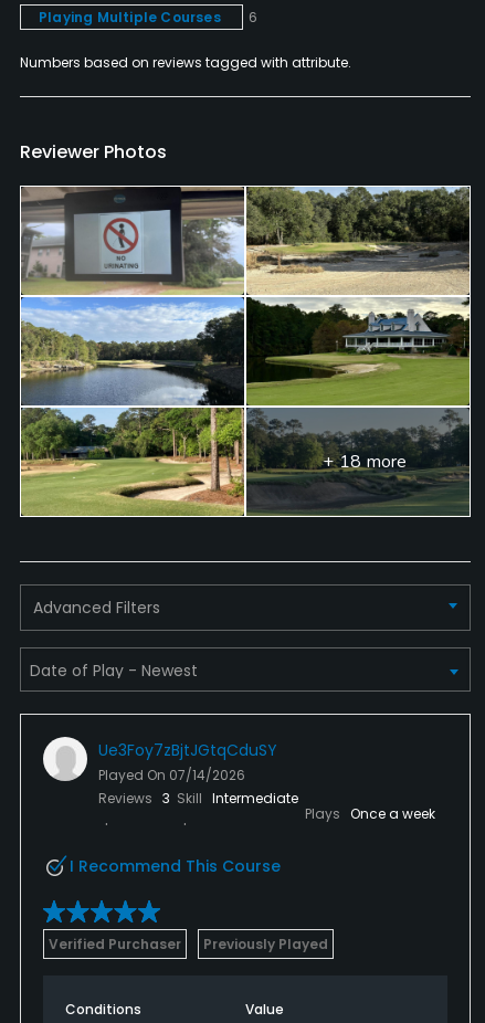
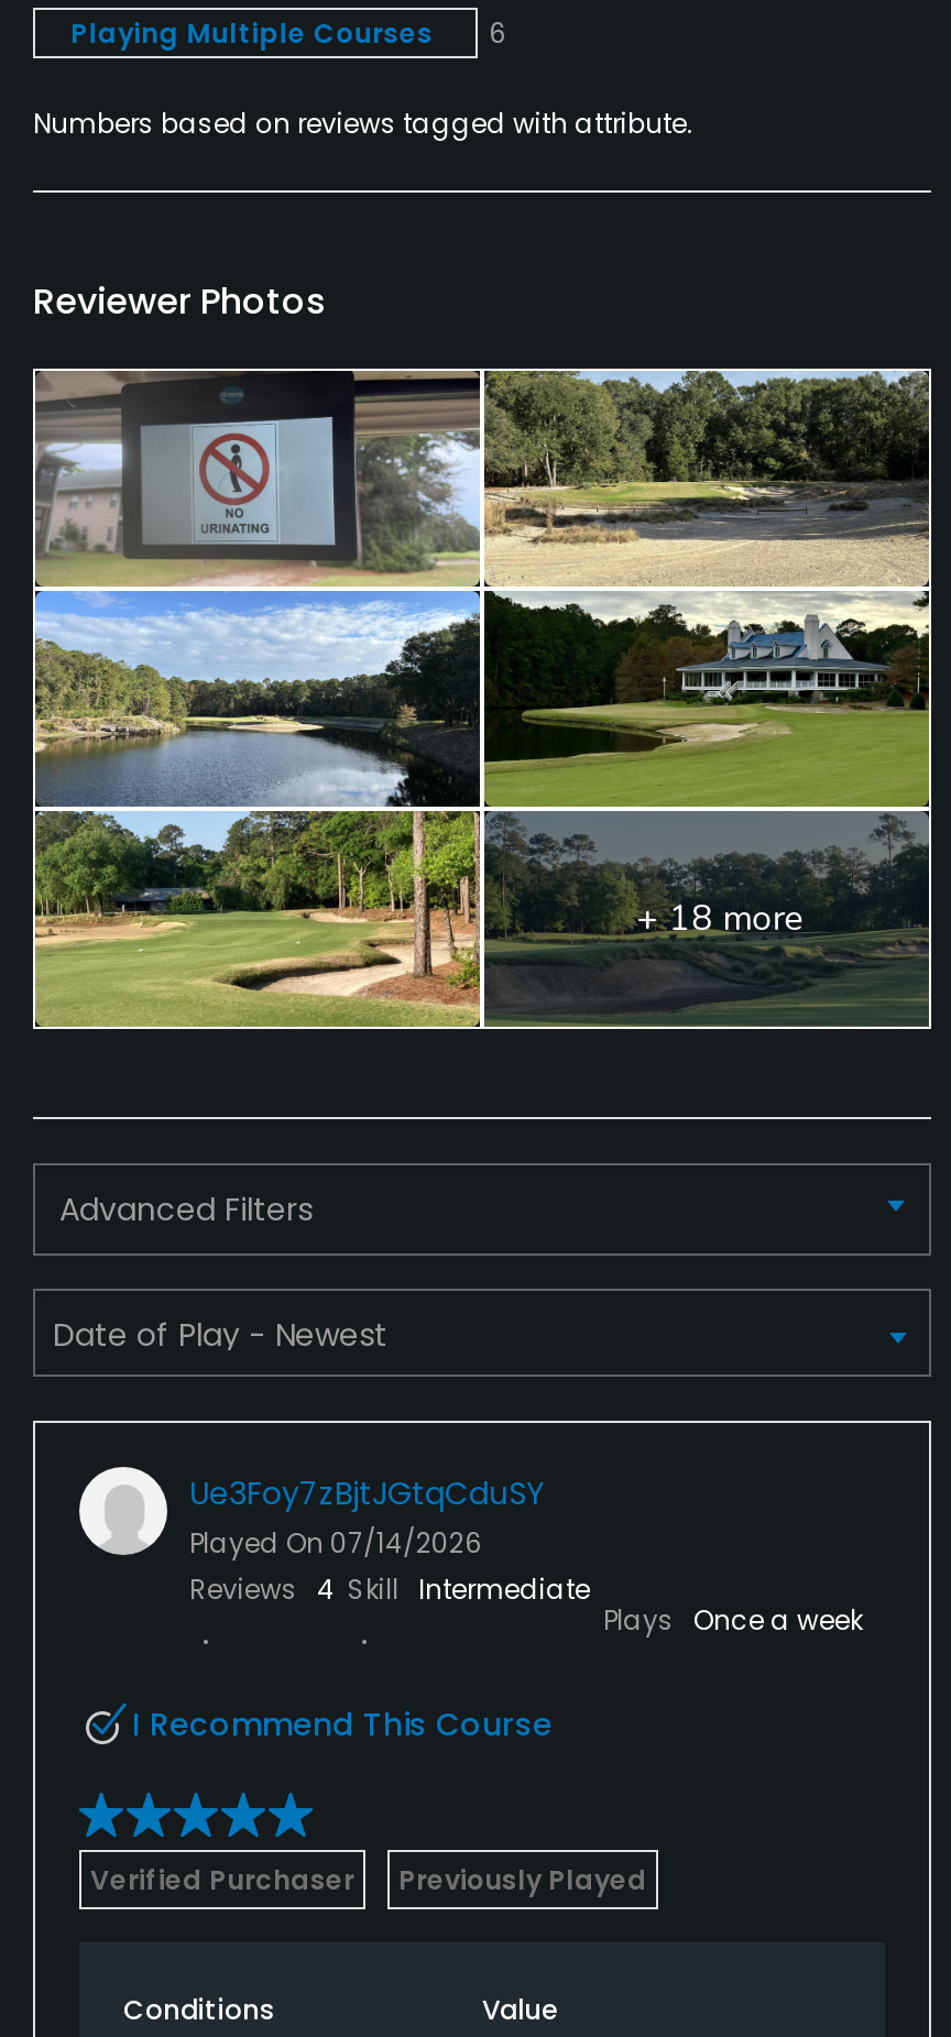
- Reviews 3 Skill Intermediate
+ Reviews 4 Skill Intermediate
